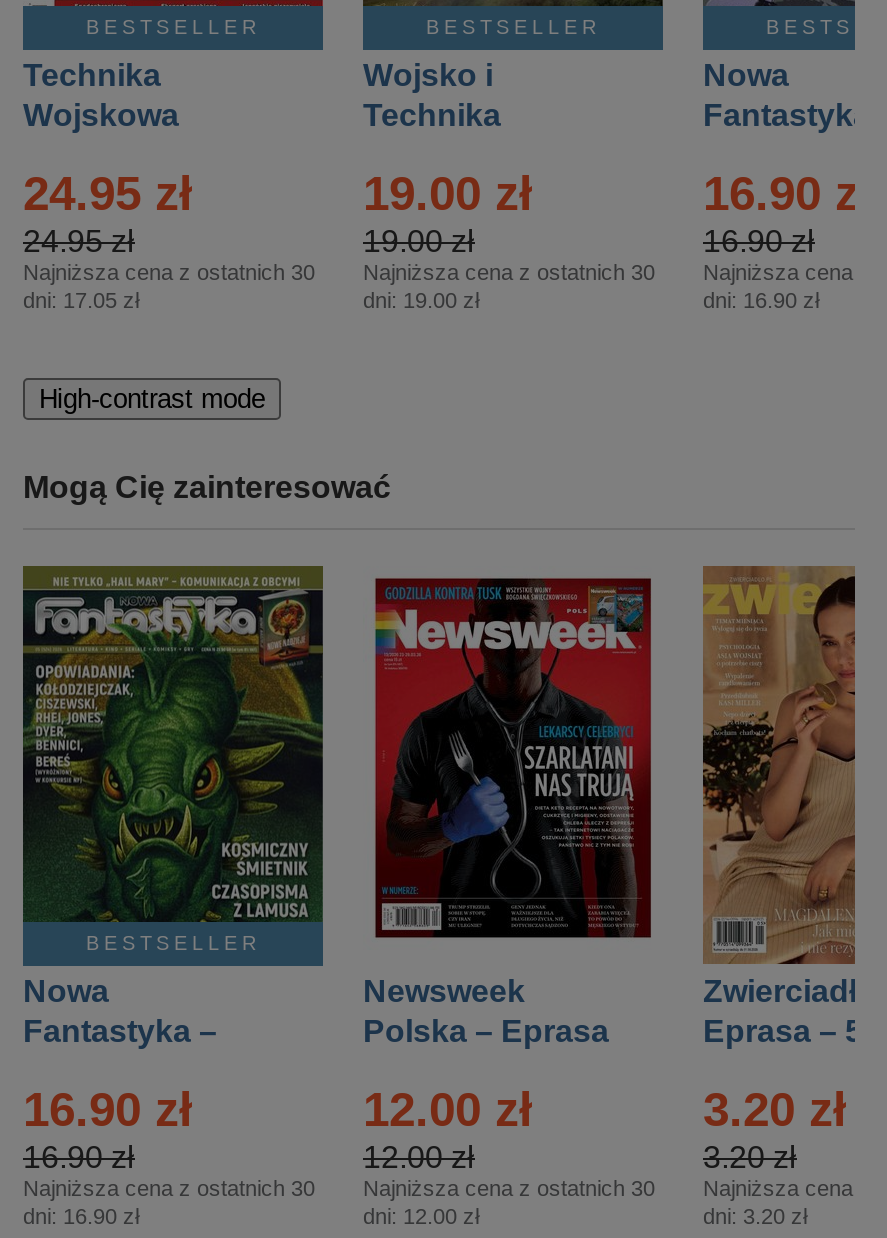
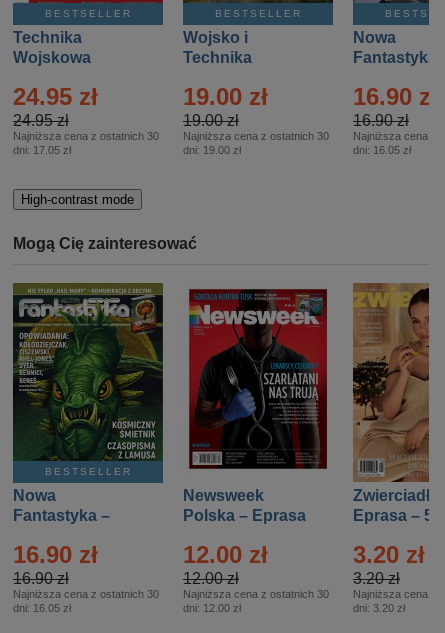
- dni: 16.90 zł
+ dni: 16.05 zł

- dni: 16.90 zł
+ dni: 16.05 zł
